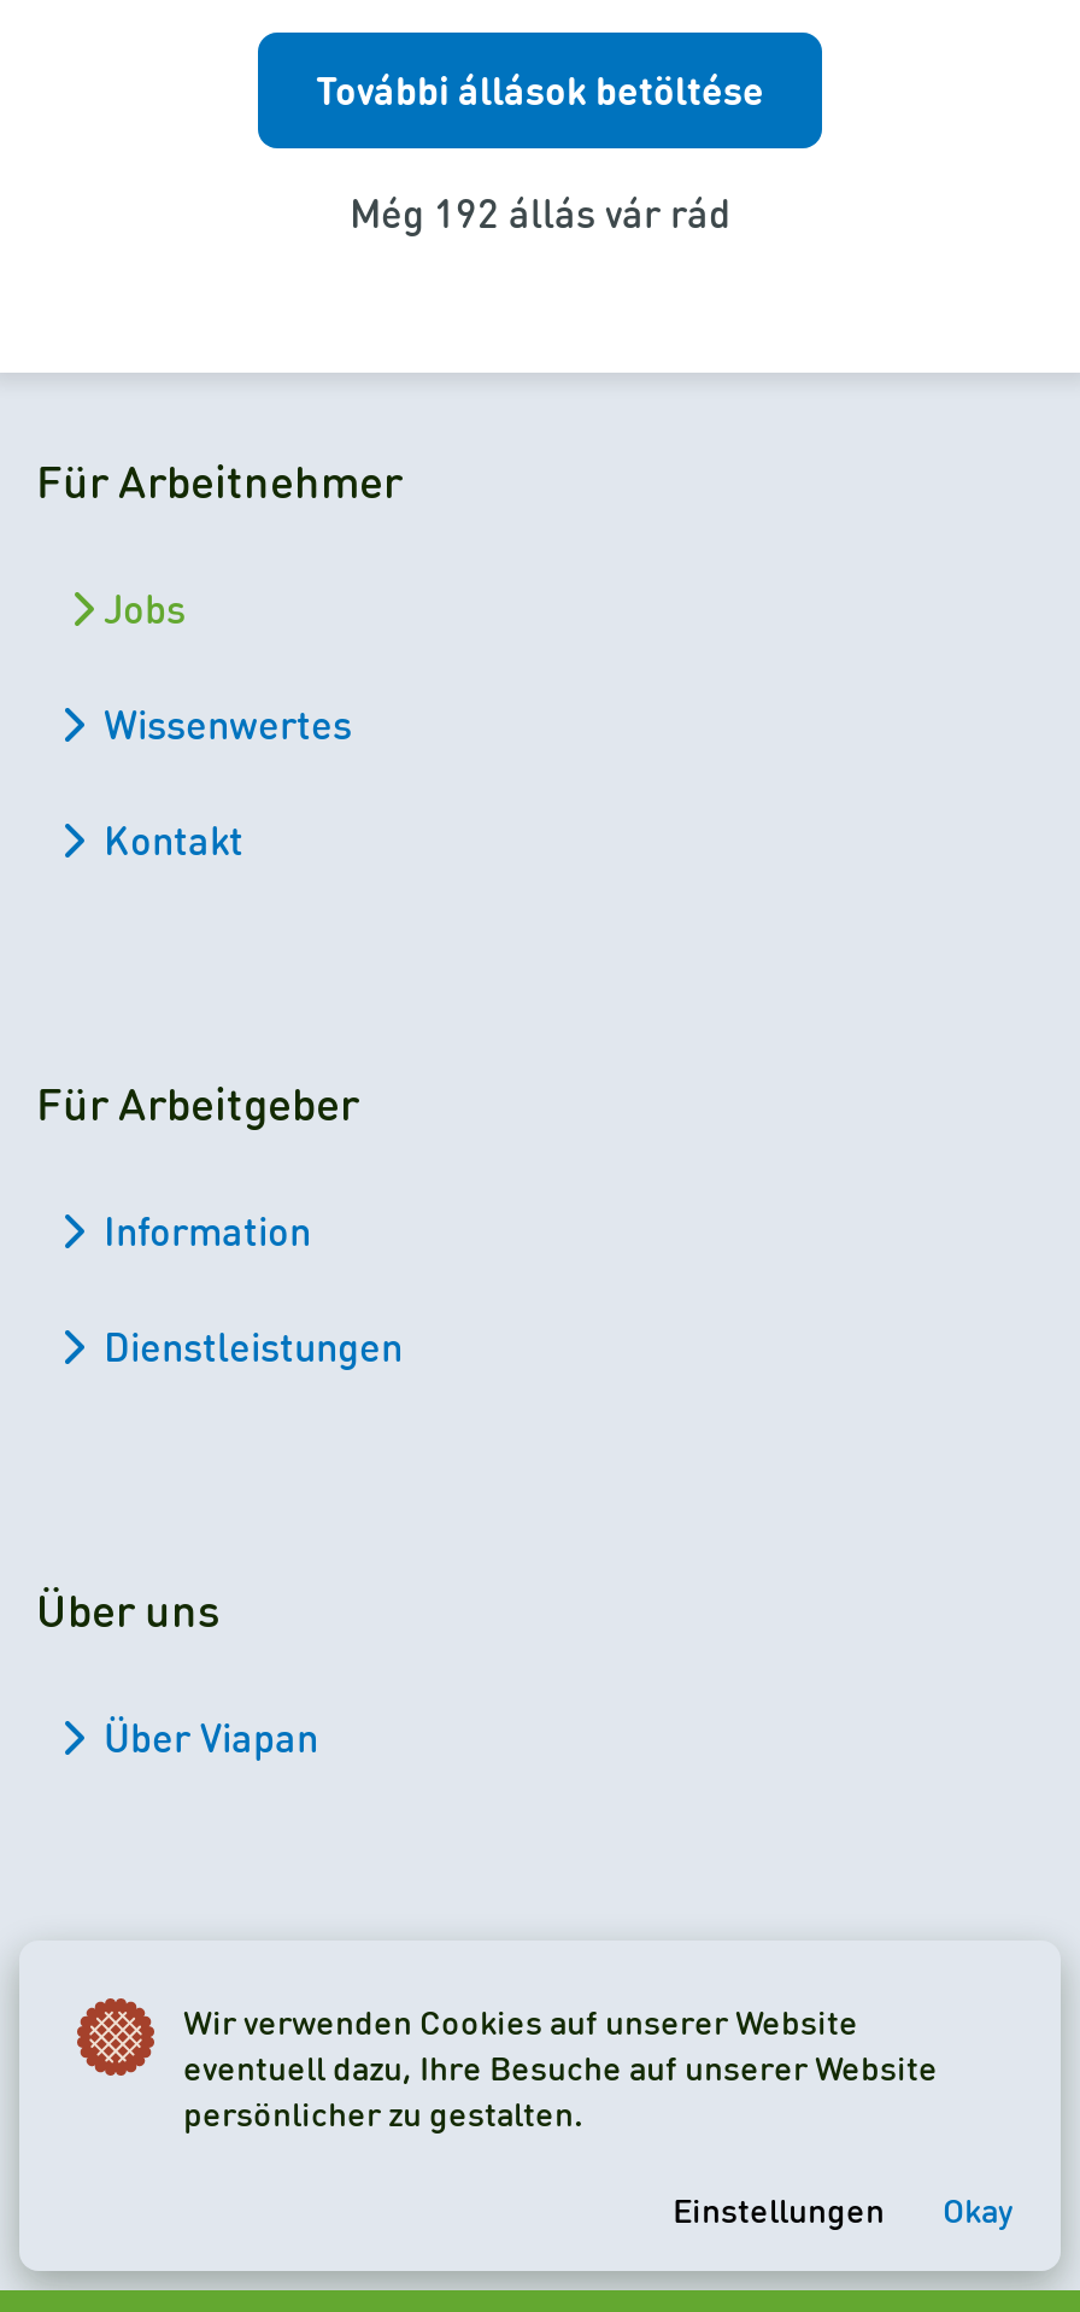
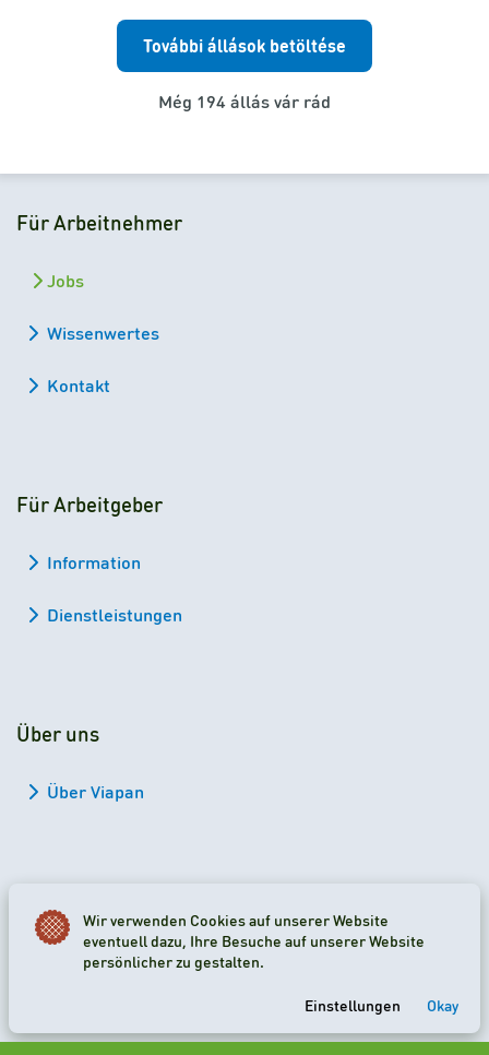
- Még 192 állás vár rád
+ Még 194 állás vár rád
